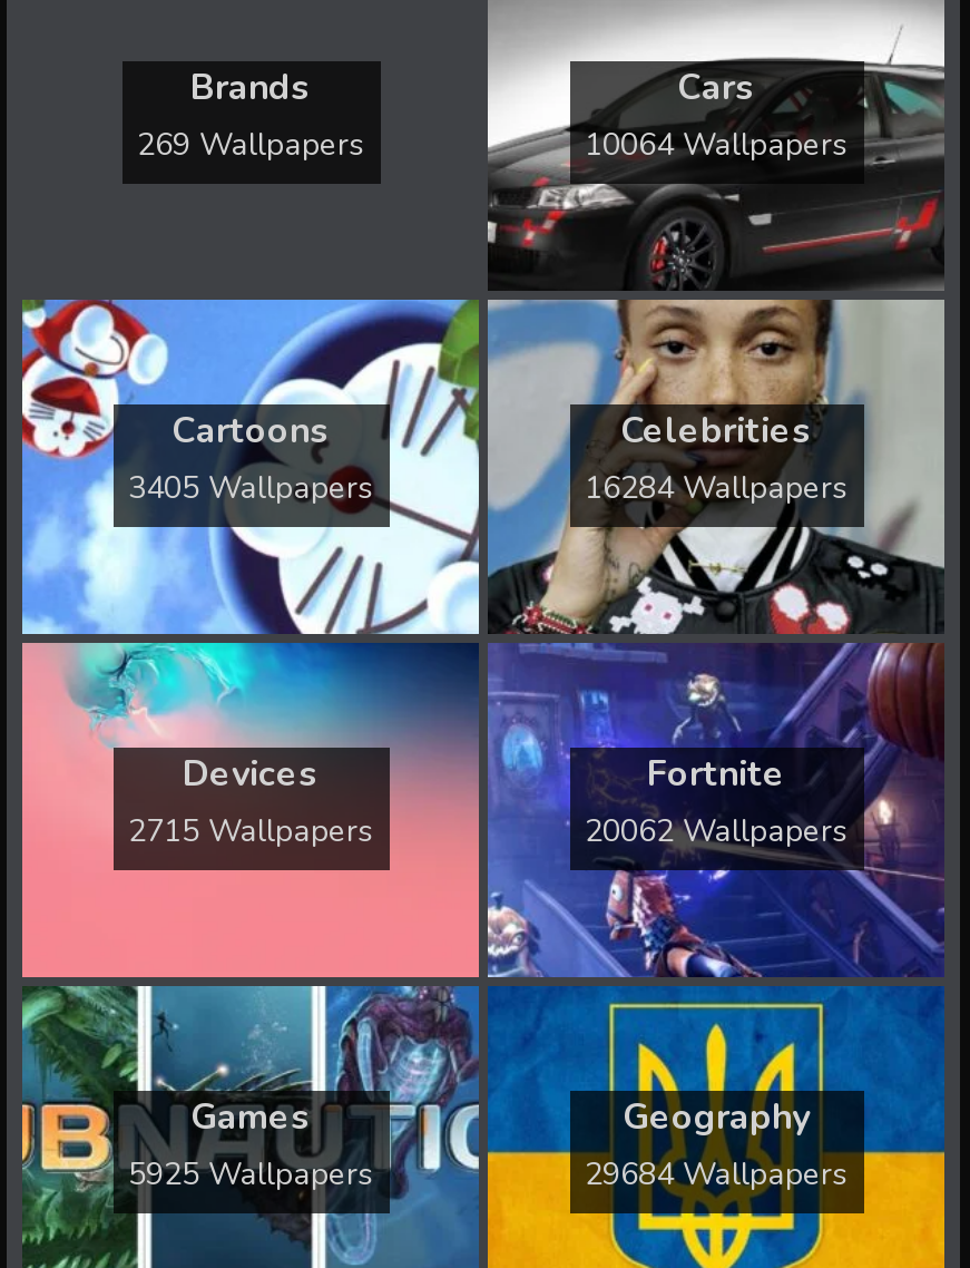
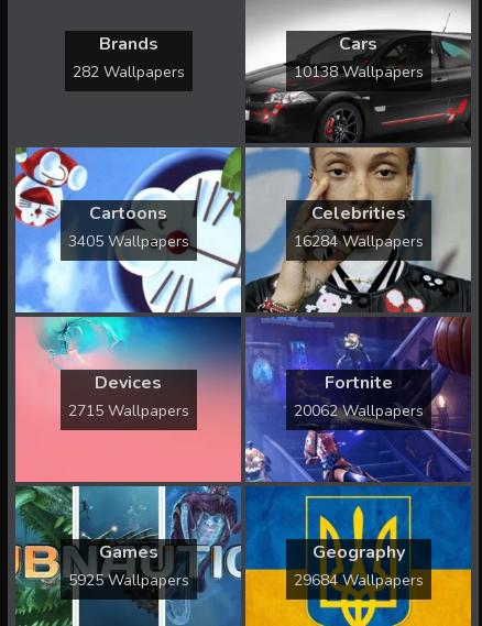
- 269 Wallpapers
+ 282 Wallpapers

- 10064 Wallpapers
+ 10138 Wallpapers
